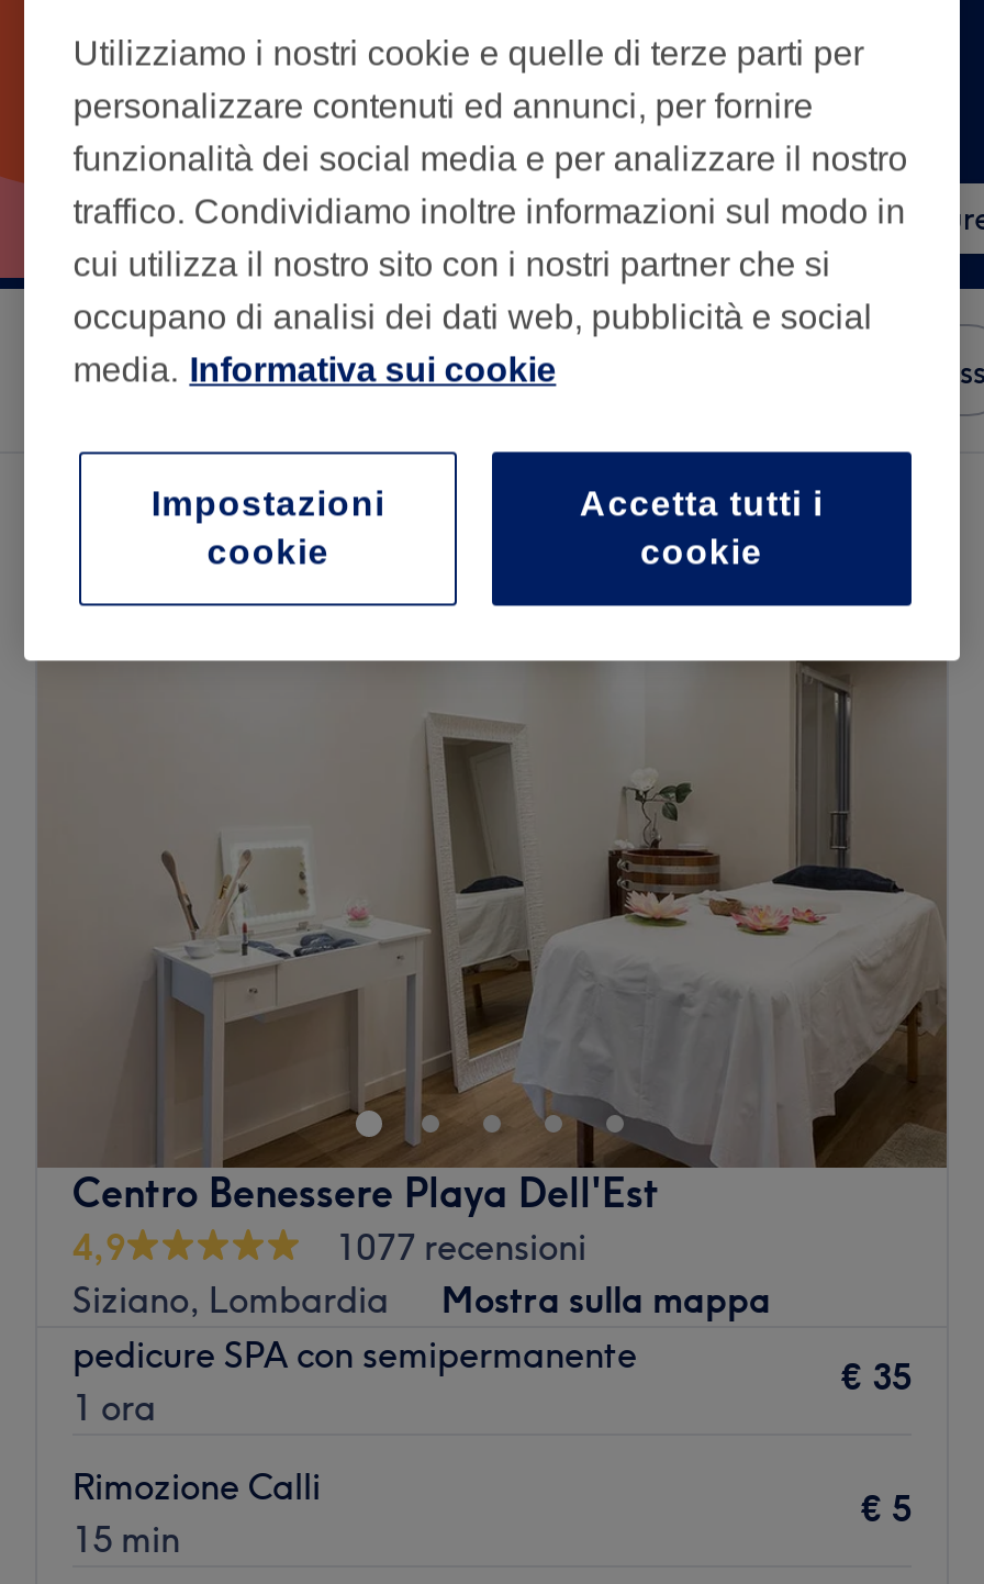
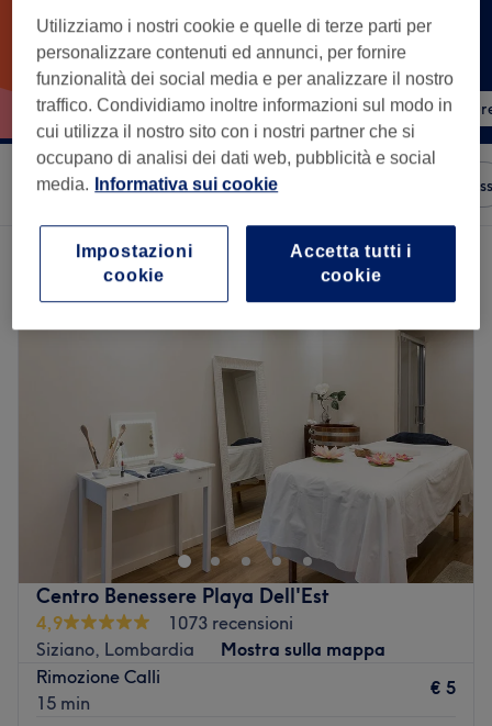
- 1077 recensioni
+ 1073 recensioni

- pedicure SPA con semipermanente
- 1 ora

- € 35
